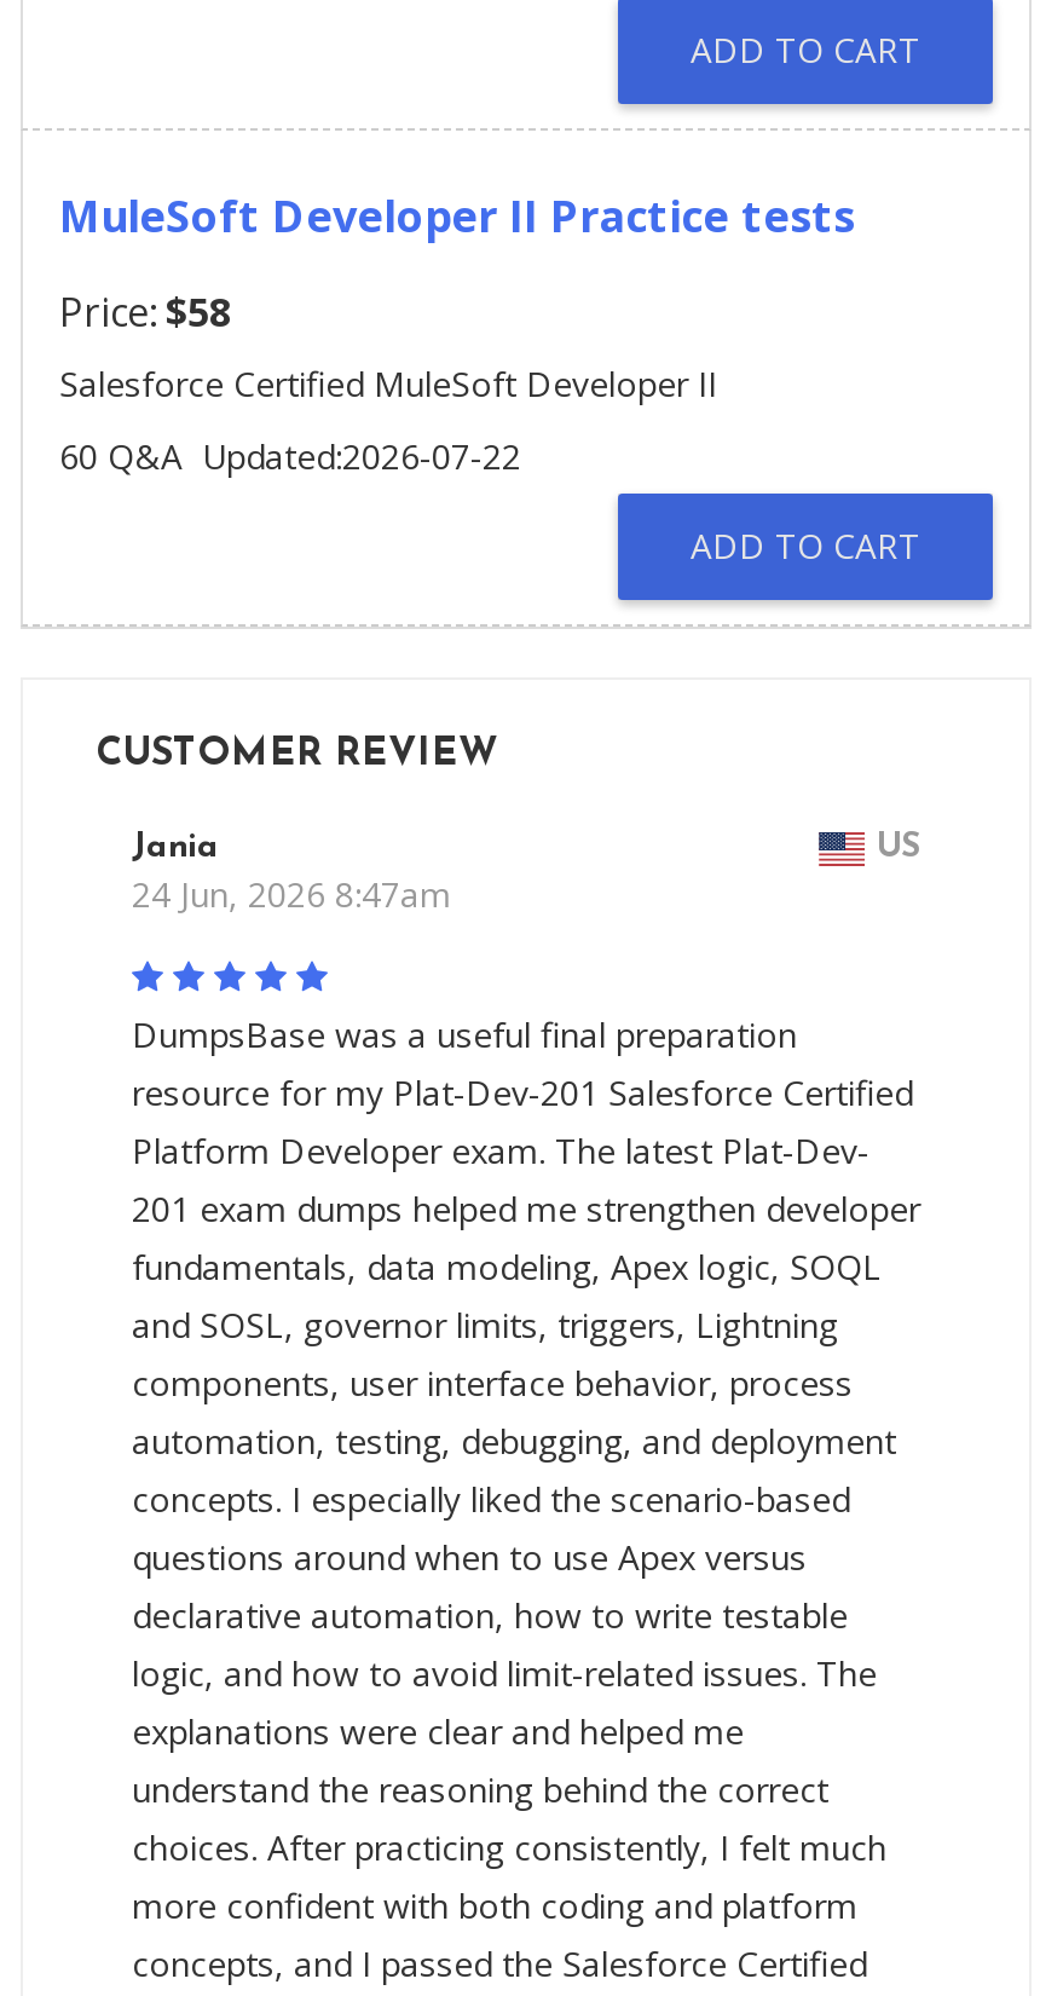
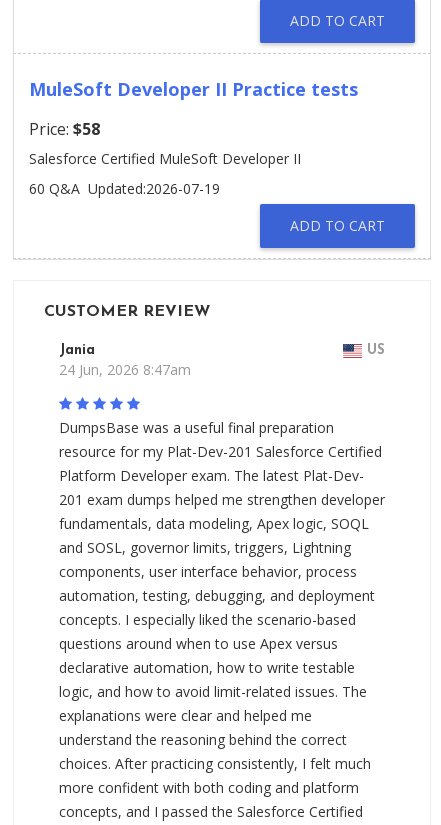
- 60 Q&A Updated:2026-07-22
+ 60 Q&A Updated:2026-07-19
